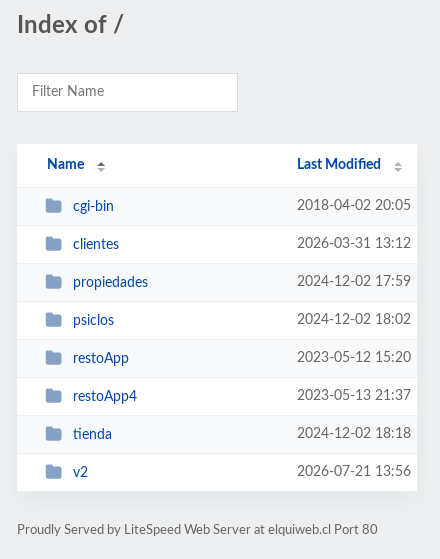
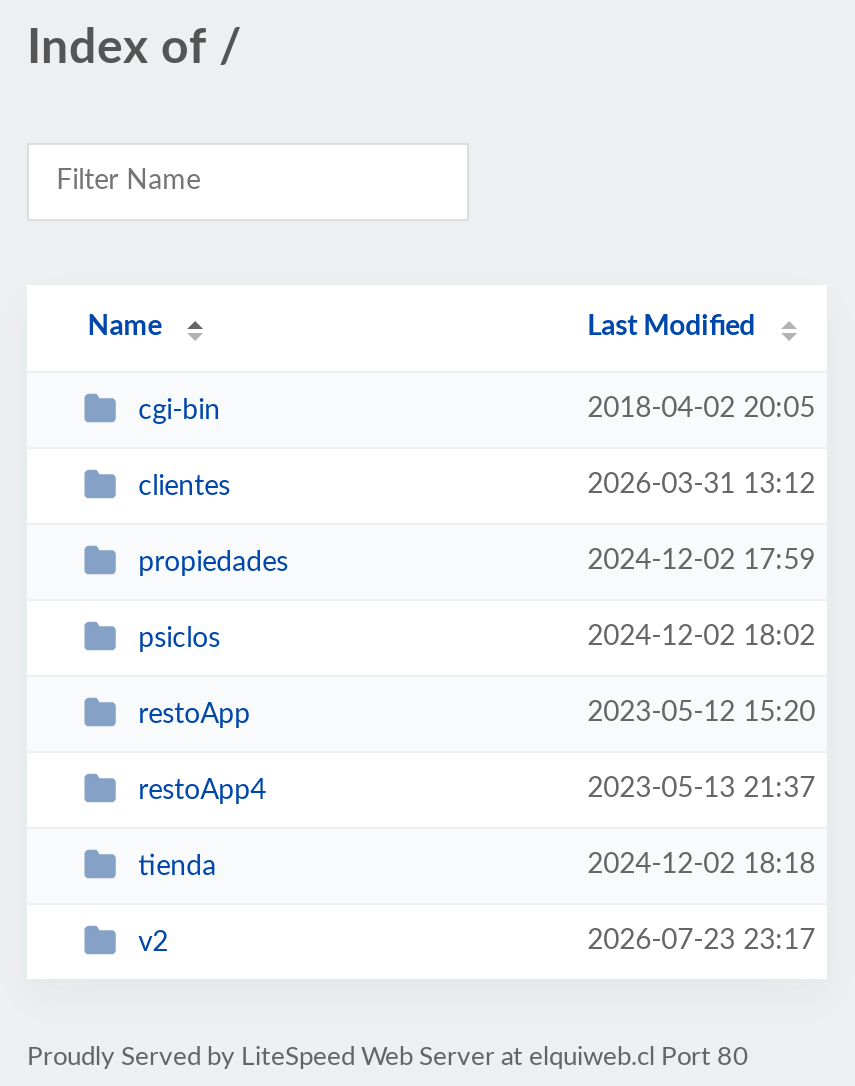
- 2026-07-21 13:56
+ 2026-07-23 23:17
